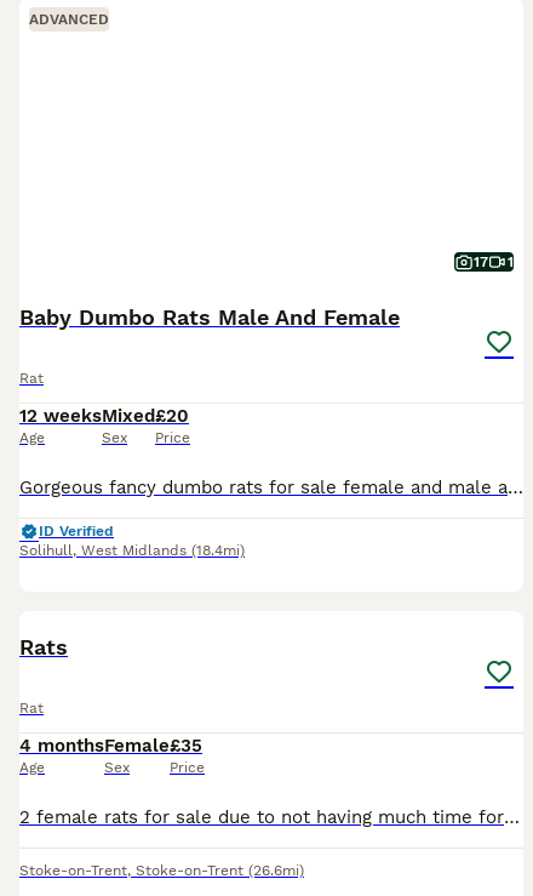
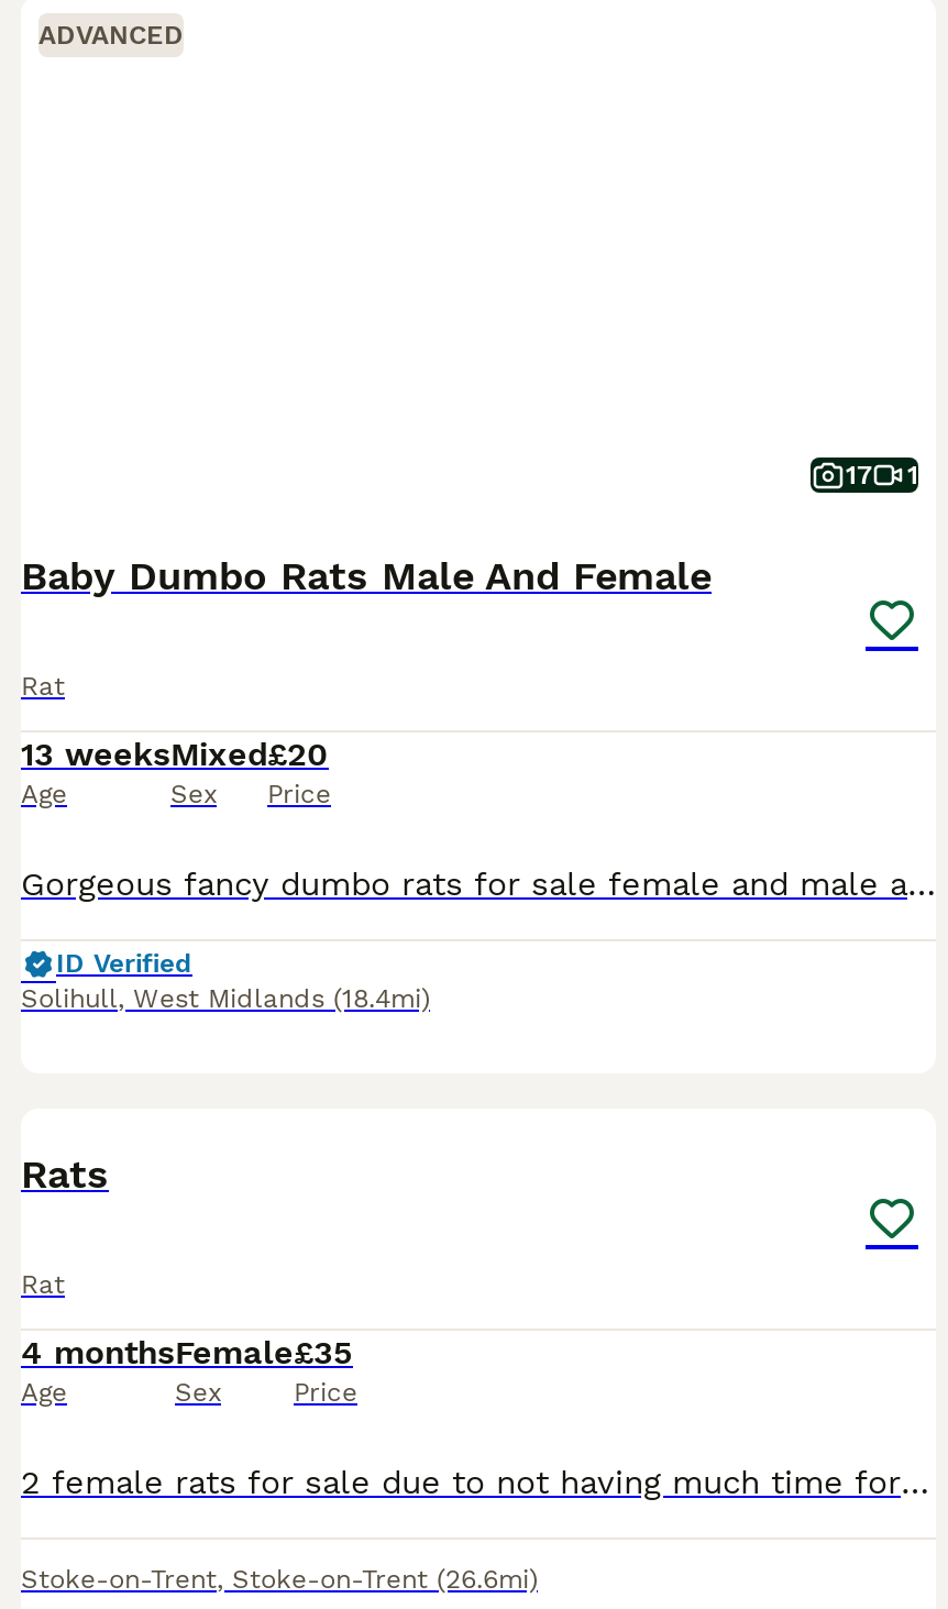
- 12 weeks Mixed £20
+ 13 weeks Mixed £20
